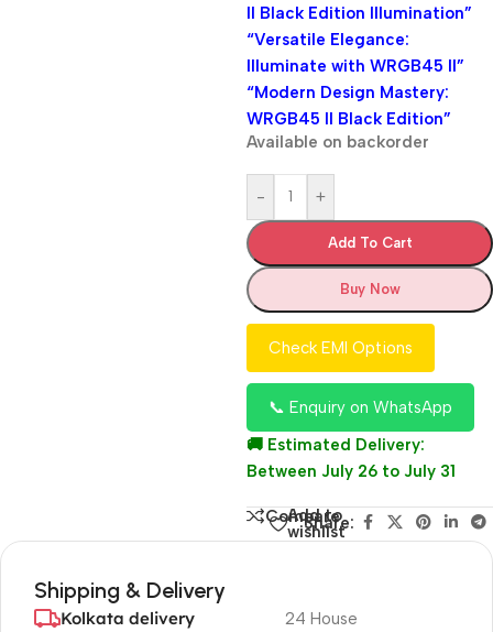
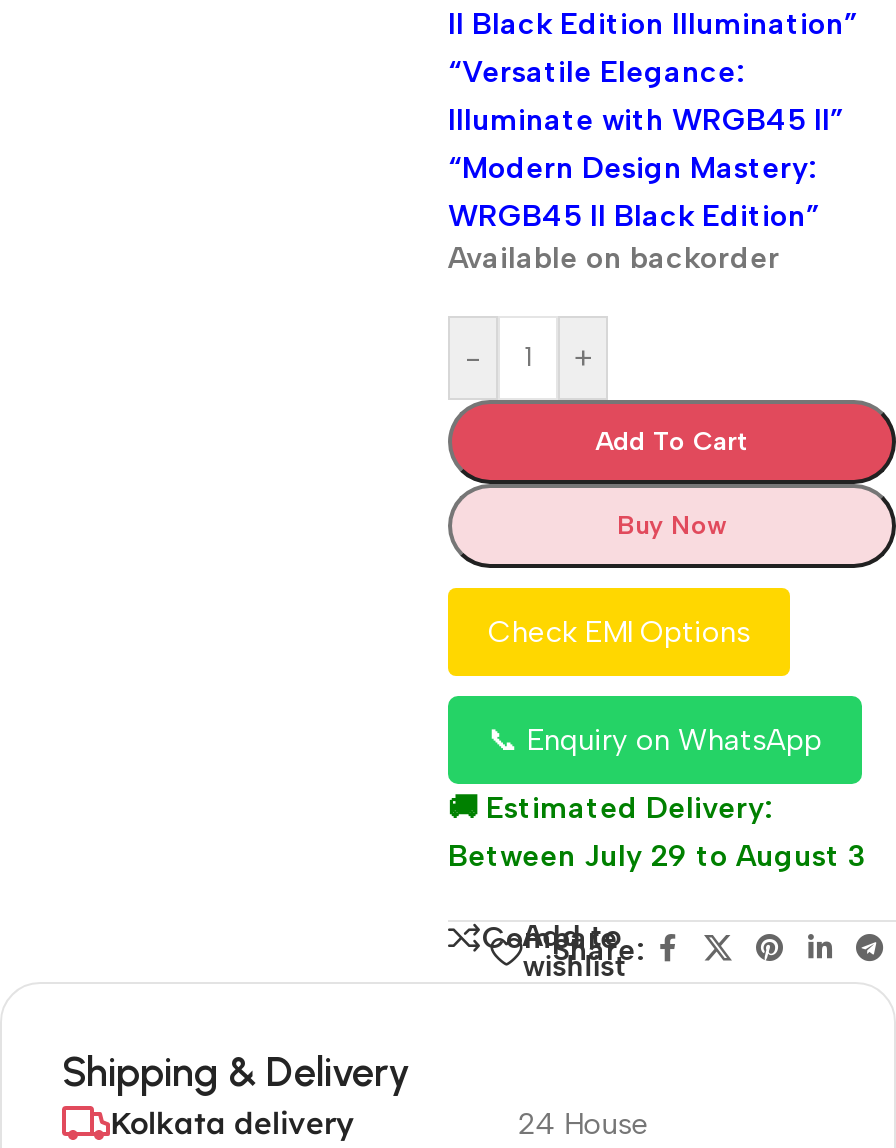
- Between July 26 to July 31
+ Between July 29 to August 3
